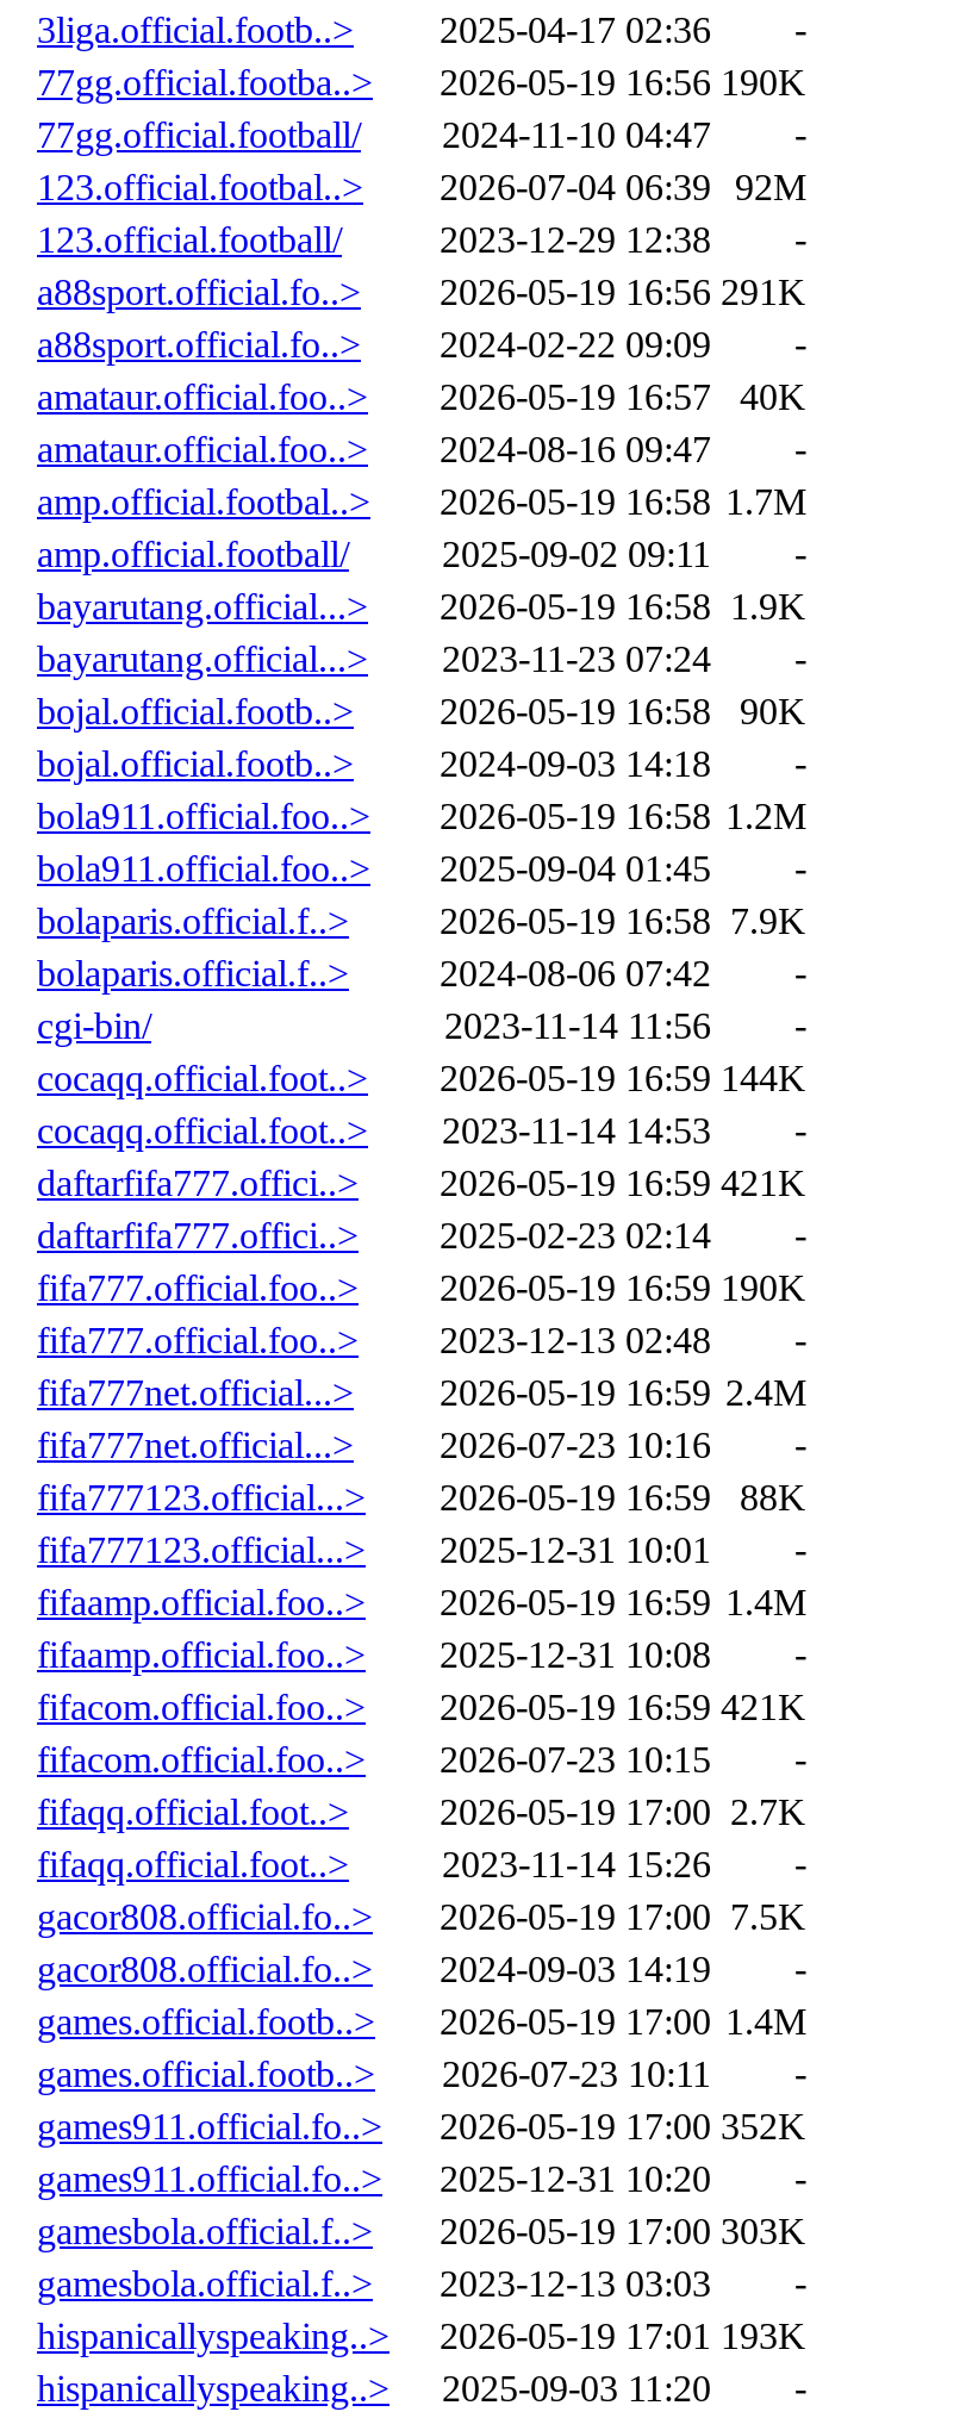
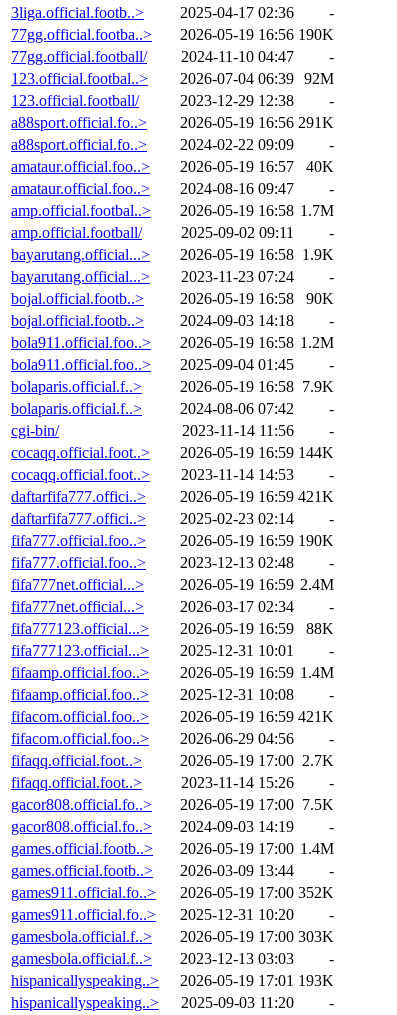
- 2026-07-23 10:16
+ 2026-03-17 02:34

- fifacom.official.foo..> 2026-07-23 10:15
+ fifacom.official.foo..> 2026-06-29 04:56

- games.official.footb..> 2026-07-23 10:11
+ games.official.footb..> 2026-03-09 13:44
